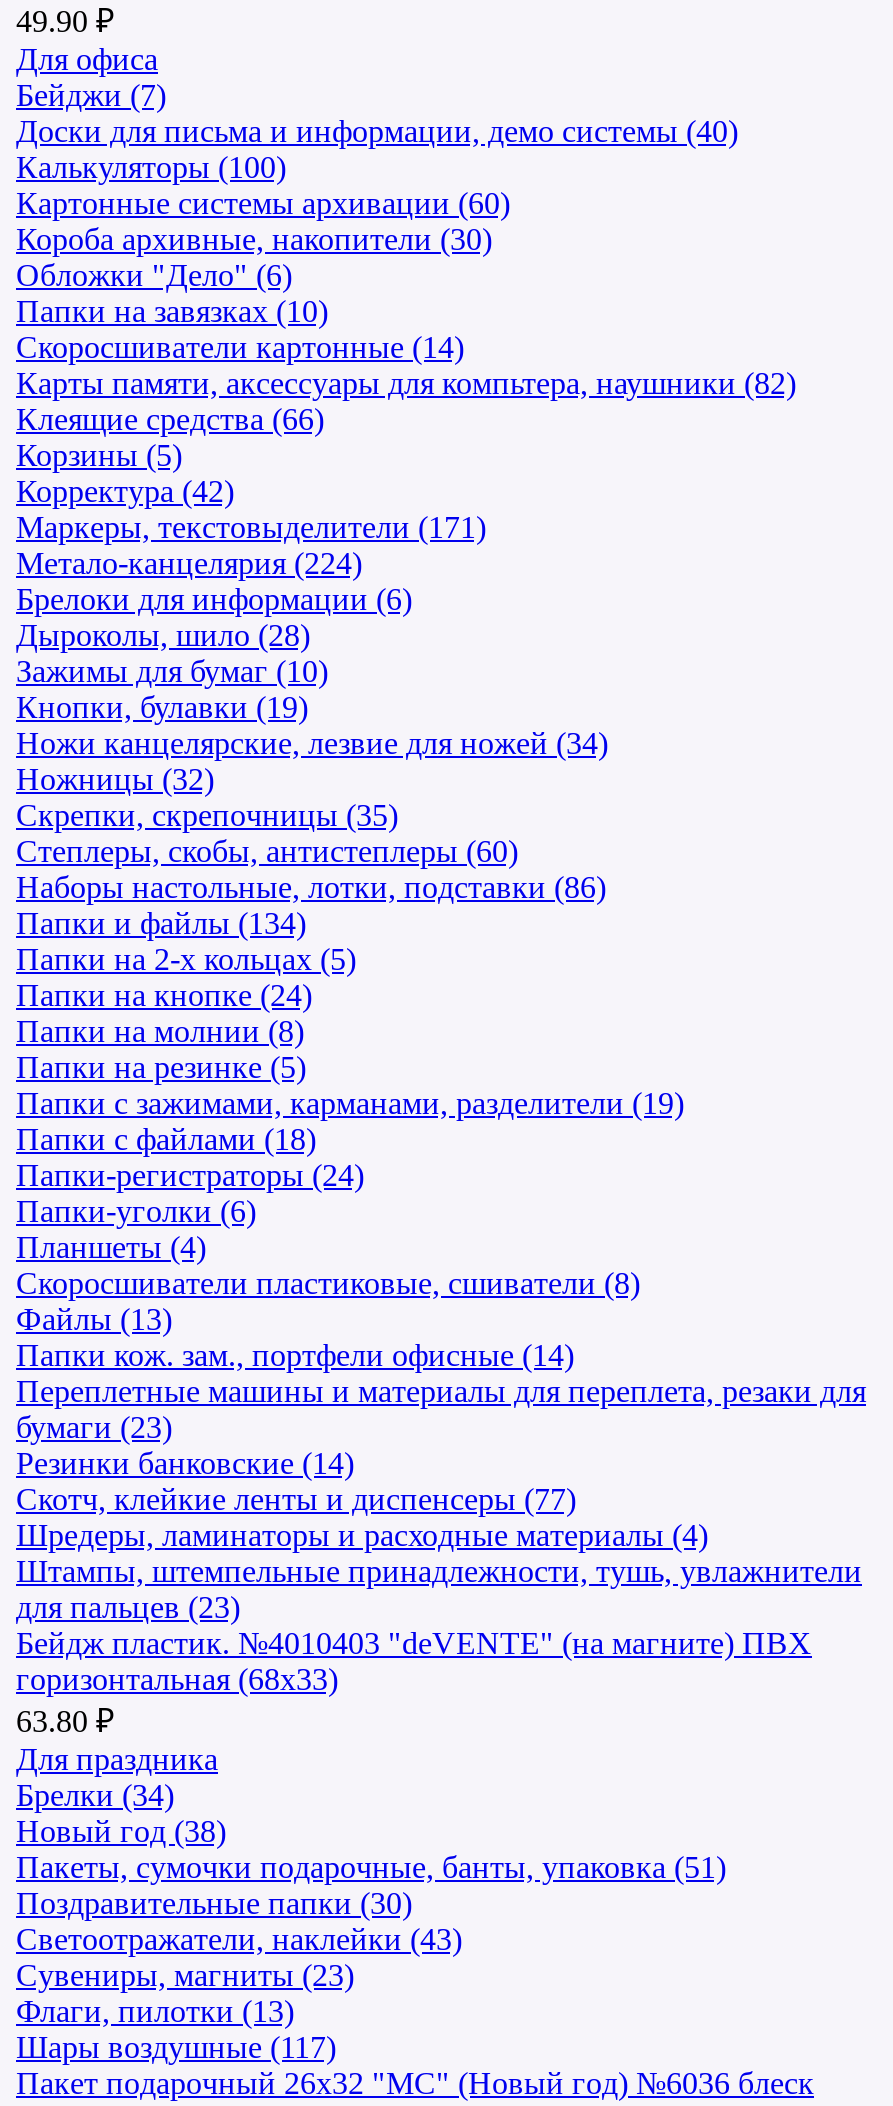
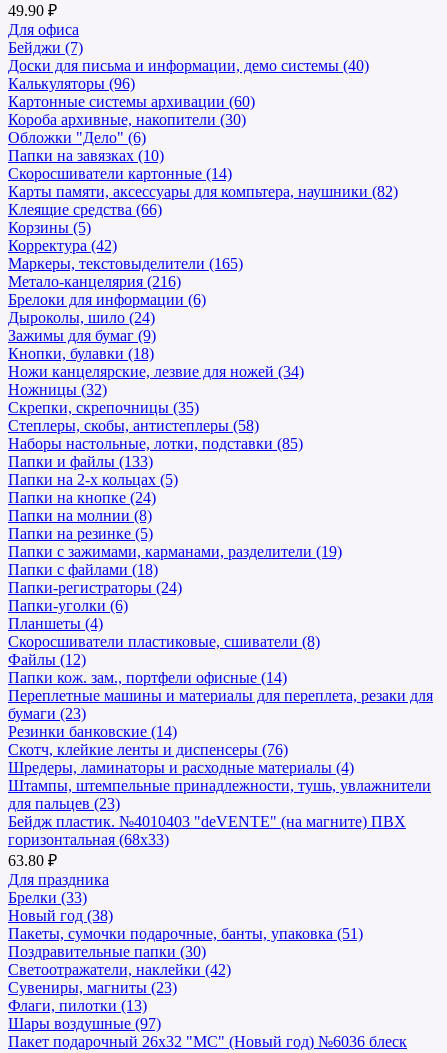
- Калькуляторы (100)
+ Калькуляторы (96)

- Маркеры, текстовыделители (171)
+ Маркеры, текстовыделители (165)

- Метало-канцелярия (224)
+ Метало-канцелярия (216)

- Дыроколы, шило (28)
+ Дыроколы, шило (24)

- Зажимы для бумаг (10)
+ Зажимы для бумаг (9)

- Кнопки, булавки (19)
+ Кнопки, булавки (18)

- Степлеры, скобы, антистеплеры (60)
+ Степлеры, скобы, антистеплеры (58)

- Наборы настольные, лотки, подставки (86)
+ Наборы настольные, лотки, подставки (85)

- Папки и файлы (134)
+ Папки и файлы (133)

- Файлы (13)
+ Файлы (12)

- Скотч, клейкие ленты и диспенсеры (77)
+ Скотч, клейкие ленты и диспенсеры (76)

- Брелки (34)
+ Брелки (33)

- Светоотражатели, наклейки (43)
+ Светоотражатели, наклейки (42)

- Шары воздушные (117)
+ Шары воздушные (97)
